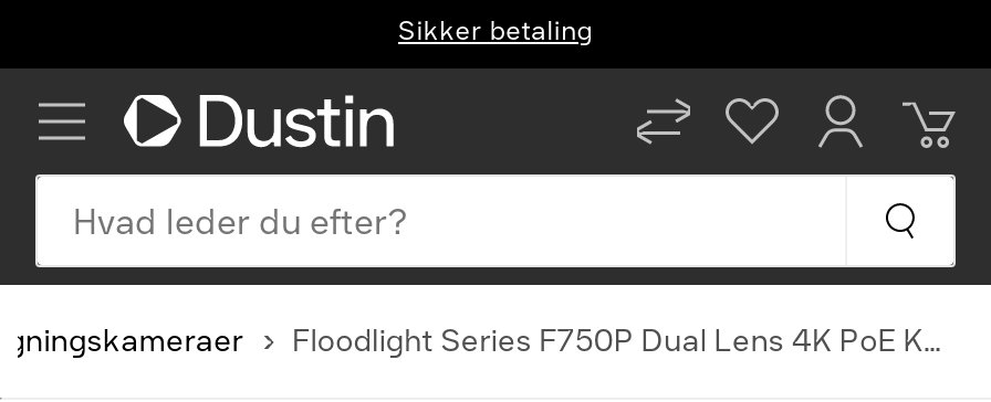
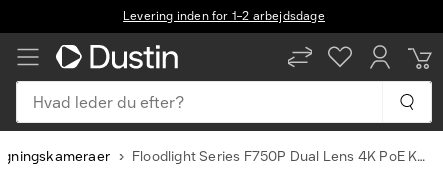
- Sikker betaling
+ Levering inden for 1–2 arbejdsdage
